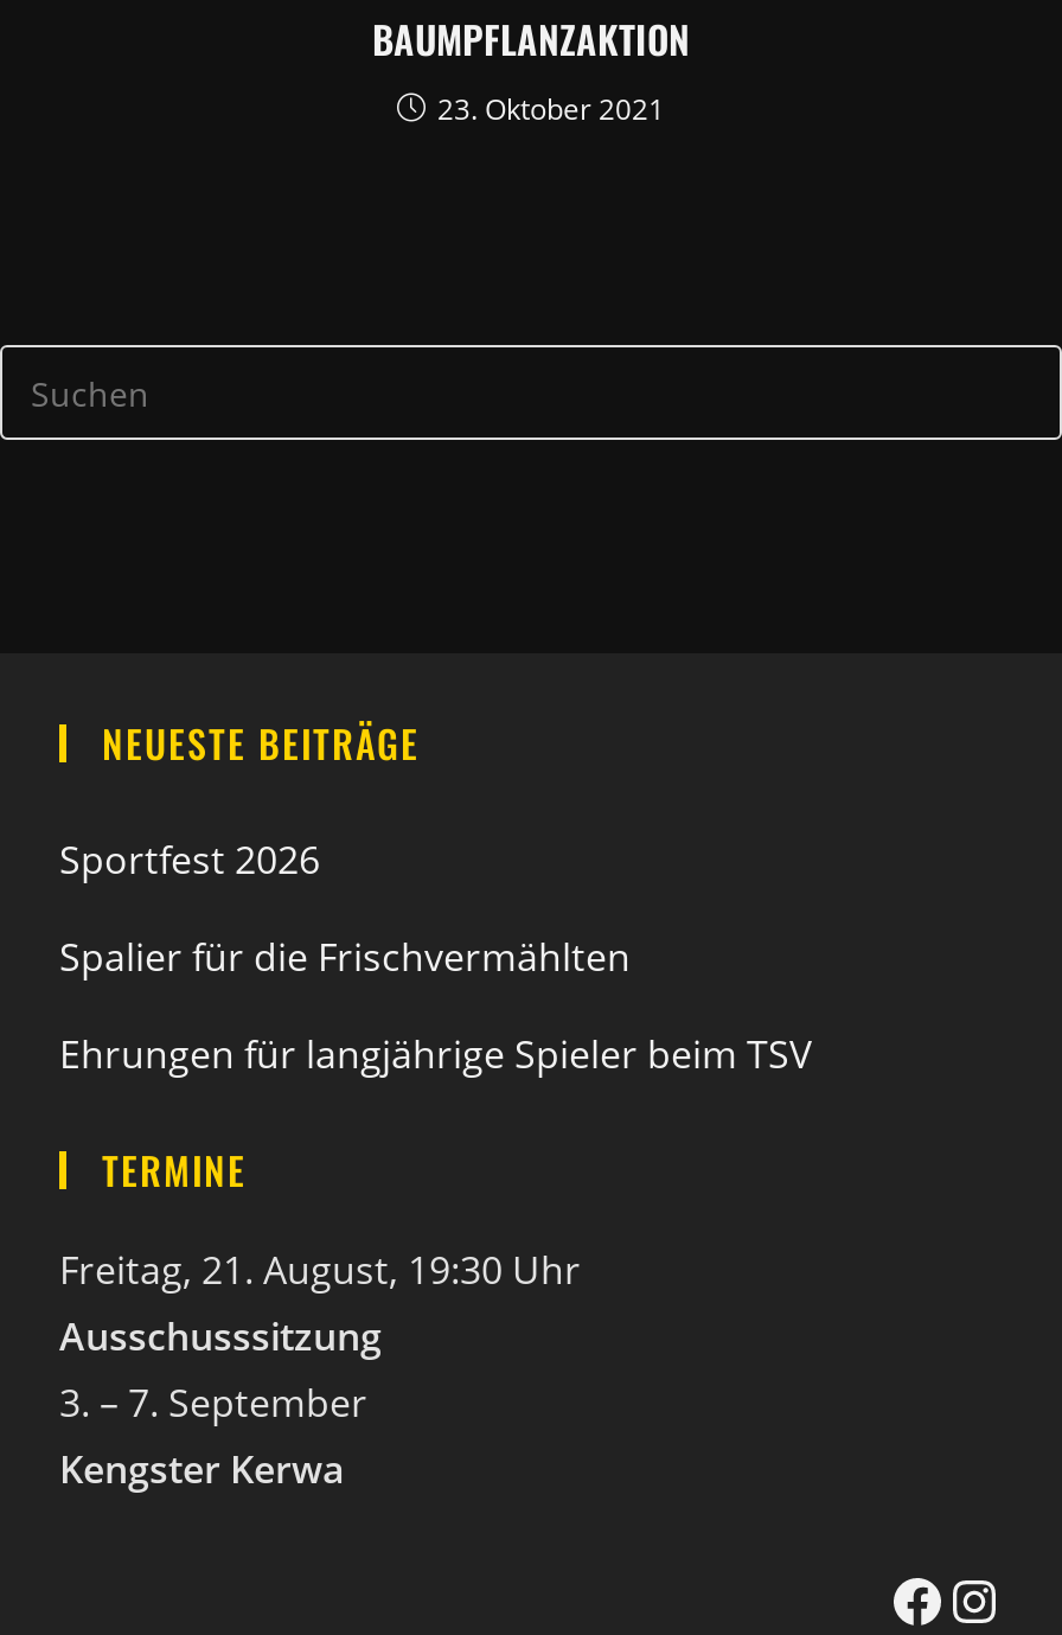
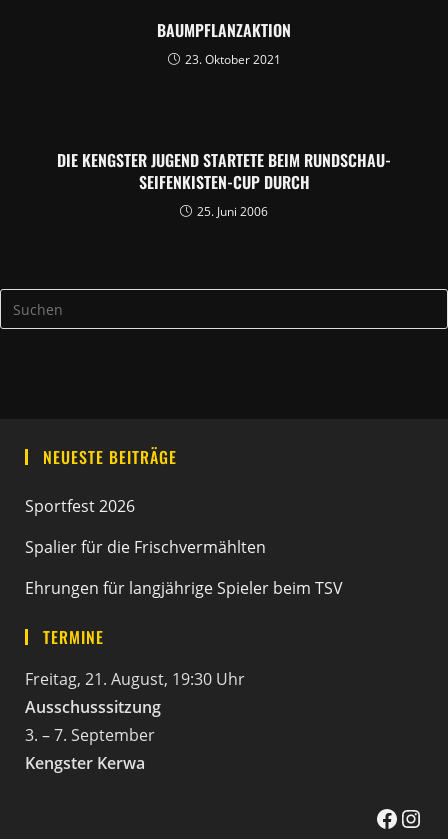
+ DIE KENGSTER JUGEND STARTETE BEIM RUNDSCHAU-
+ SEIFENKISTEN-CUP DURCH
+ 25. Juni 2006
